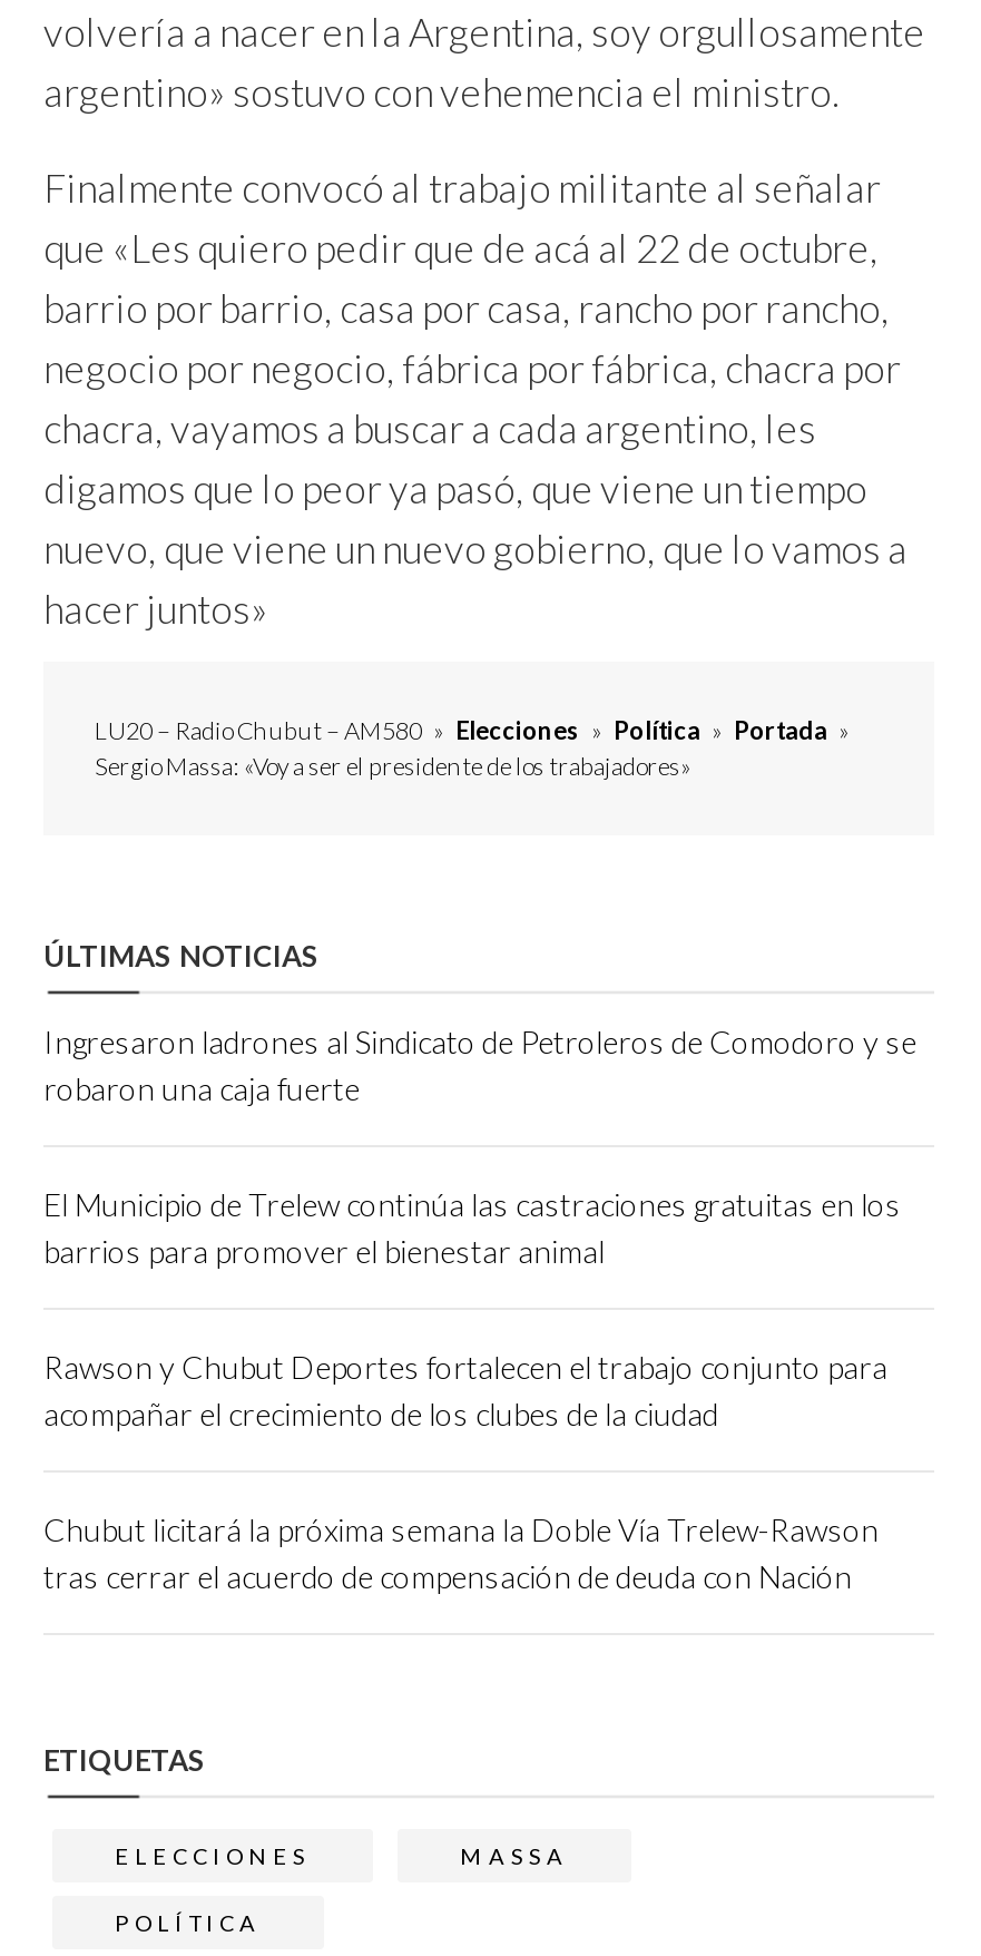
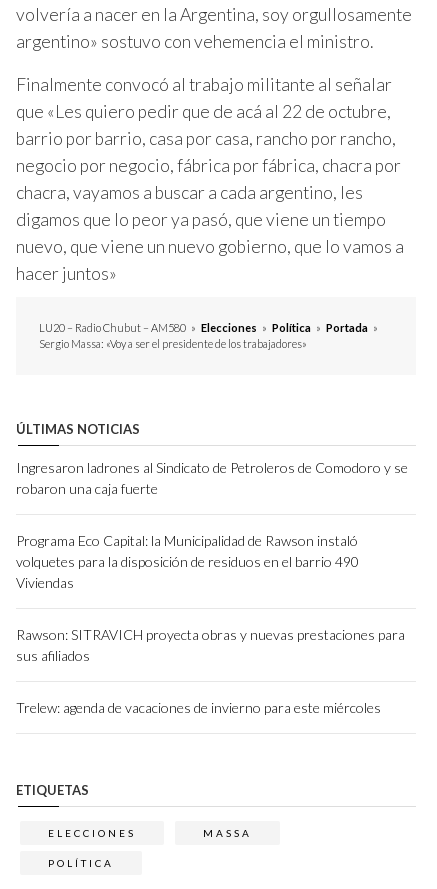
- El Municipio de Trelew continúa las castraciones gratuitas en los
- barrios para promover el bienestar animal
+ Programa Eco Capital: la Municipalidad de Rawson instaló
+ volquetes para la disposición de residuos en el barrio 490
+ Viviendas

- Rawson y Chubut Deportes fortalecen el trabajo conjunto para
- acompañar el crecimiento de los clubes de la ciudad
+ Rawson: SITRAVICH proyecta obras y nuevas prestaciones para
+ sus afiliados

- Chubut licitará la próxima semana la Doble Vía Trelew-Rawson
- tras cerrar el acuerdo de compensación de deuda con Nación
+ Trelew: agenda de vacaciones de invierno para este miércoles
